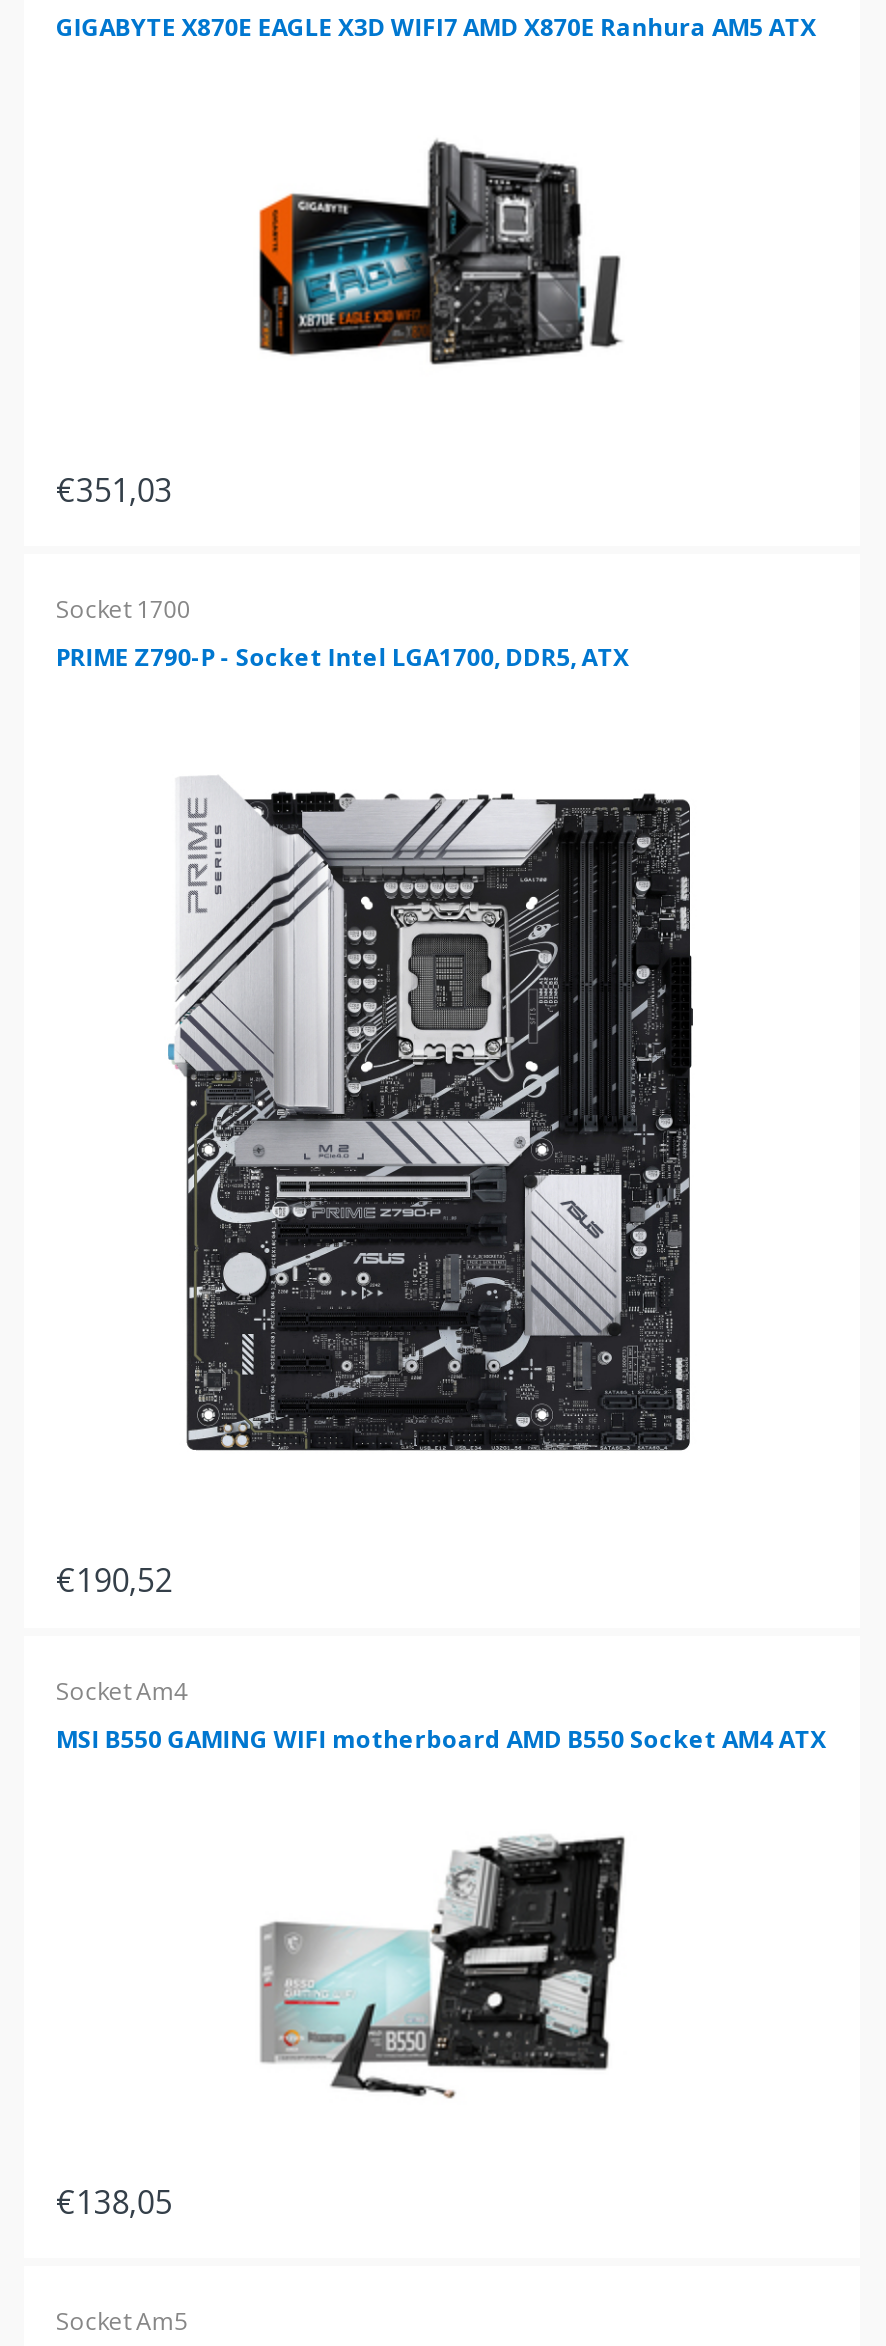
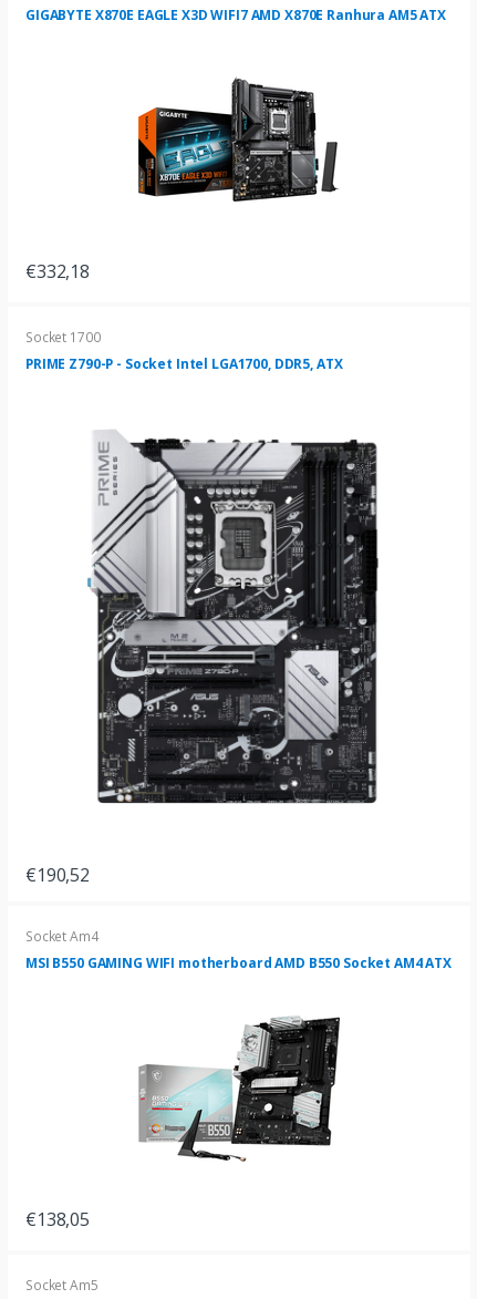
- €351,03
+ €332,18
